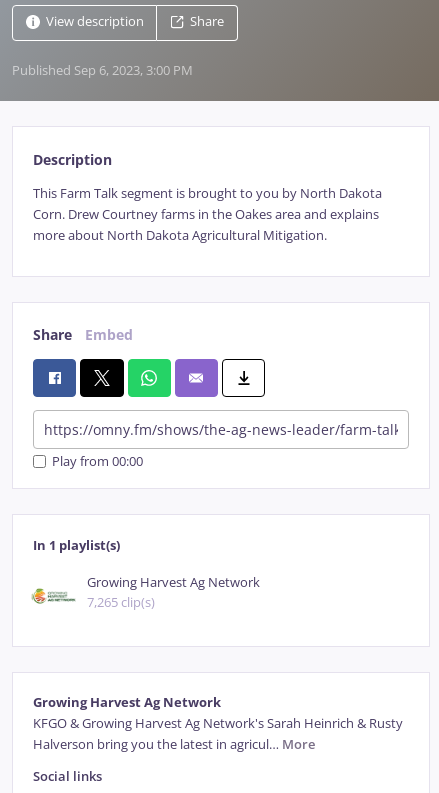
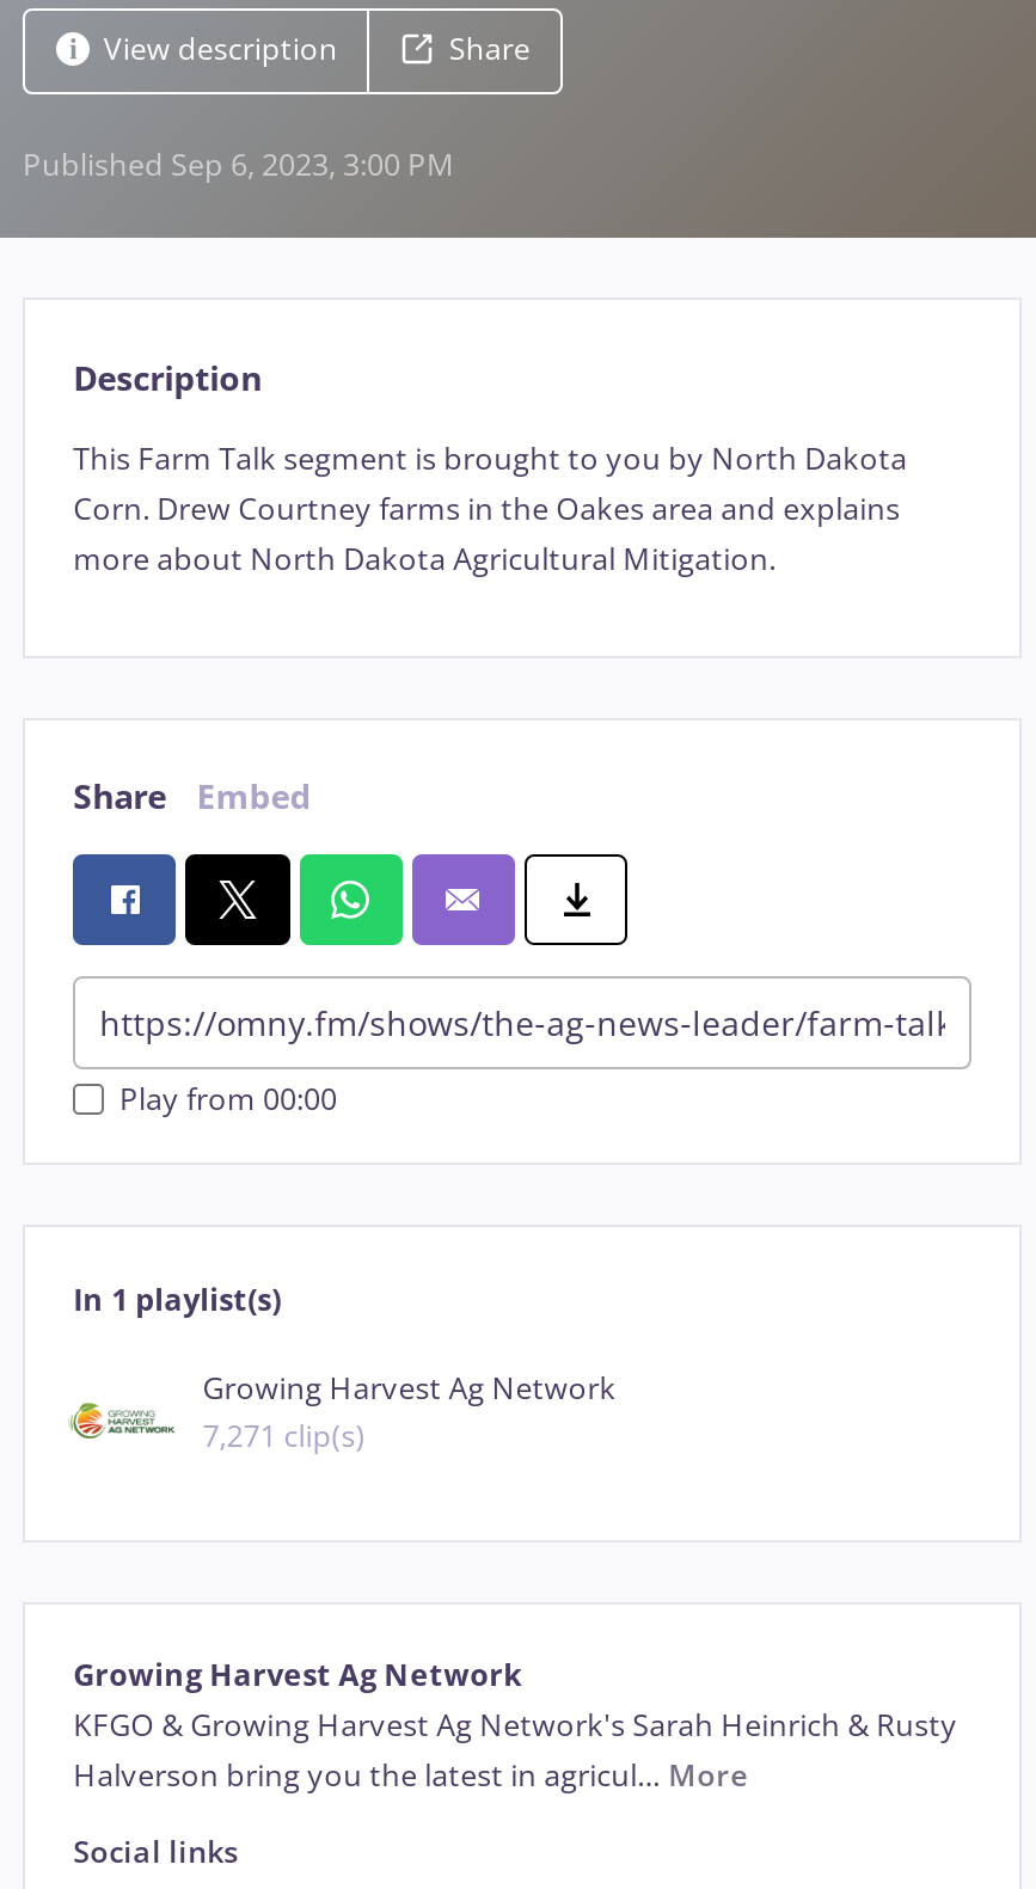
- 7,265 clip(s)
+ 7,271 clip(s)
